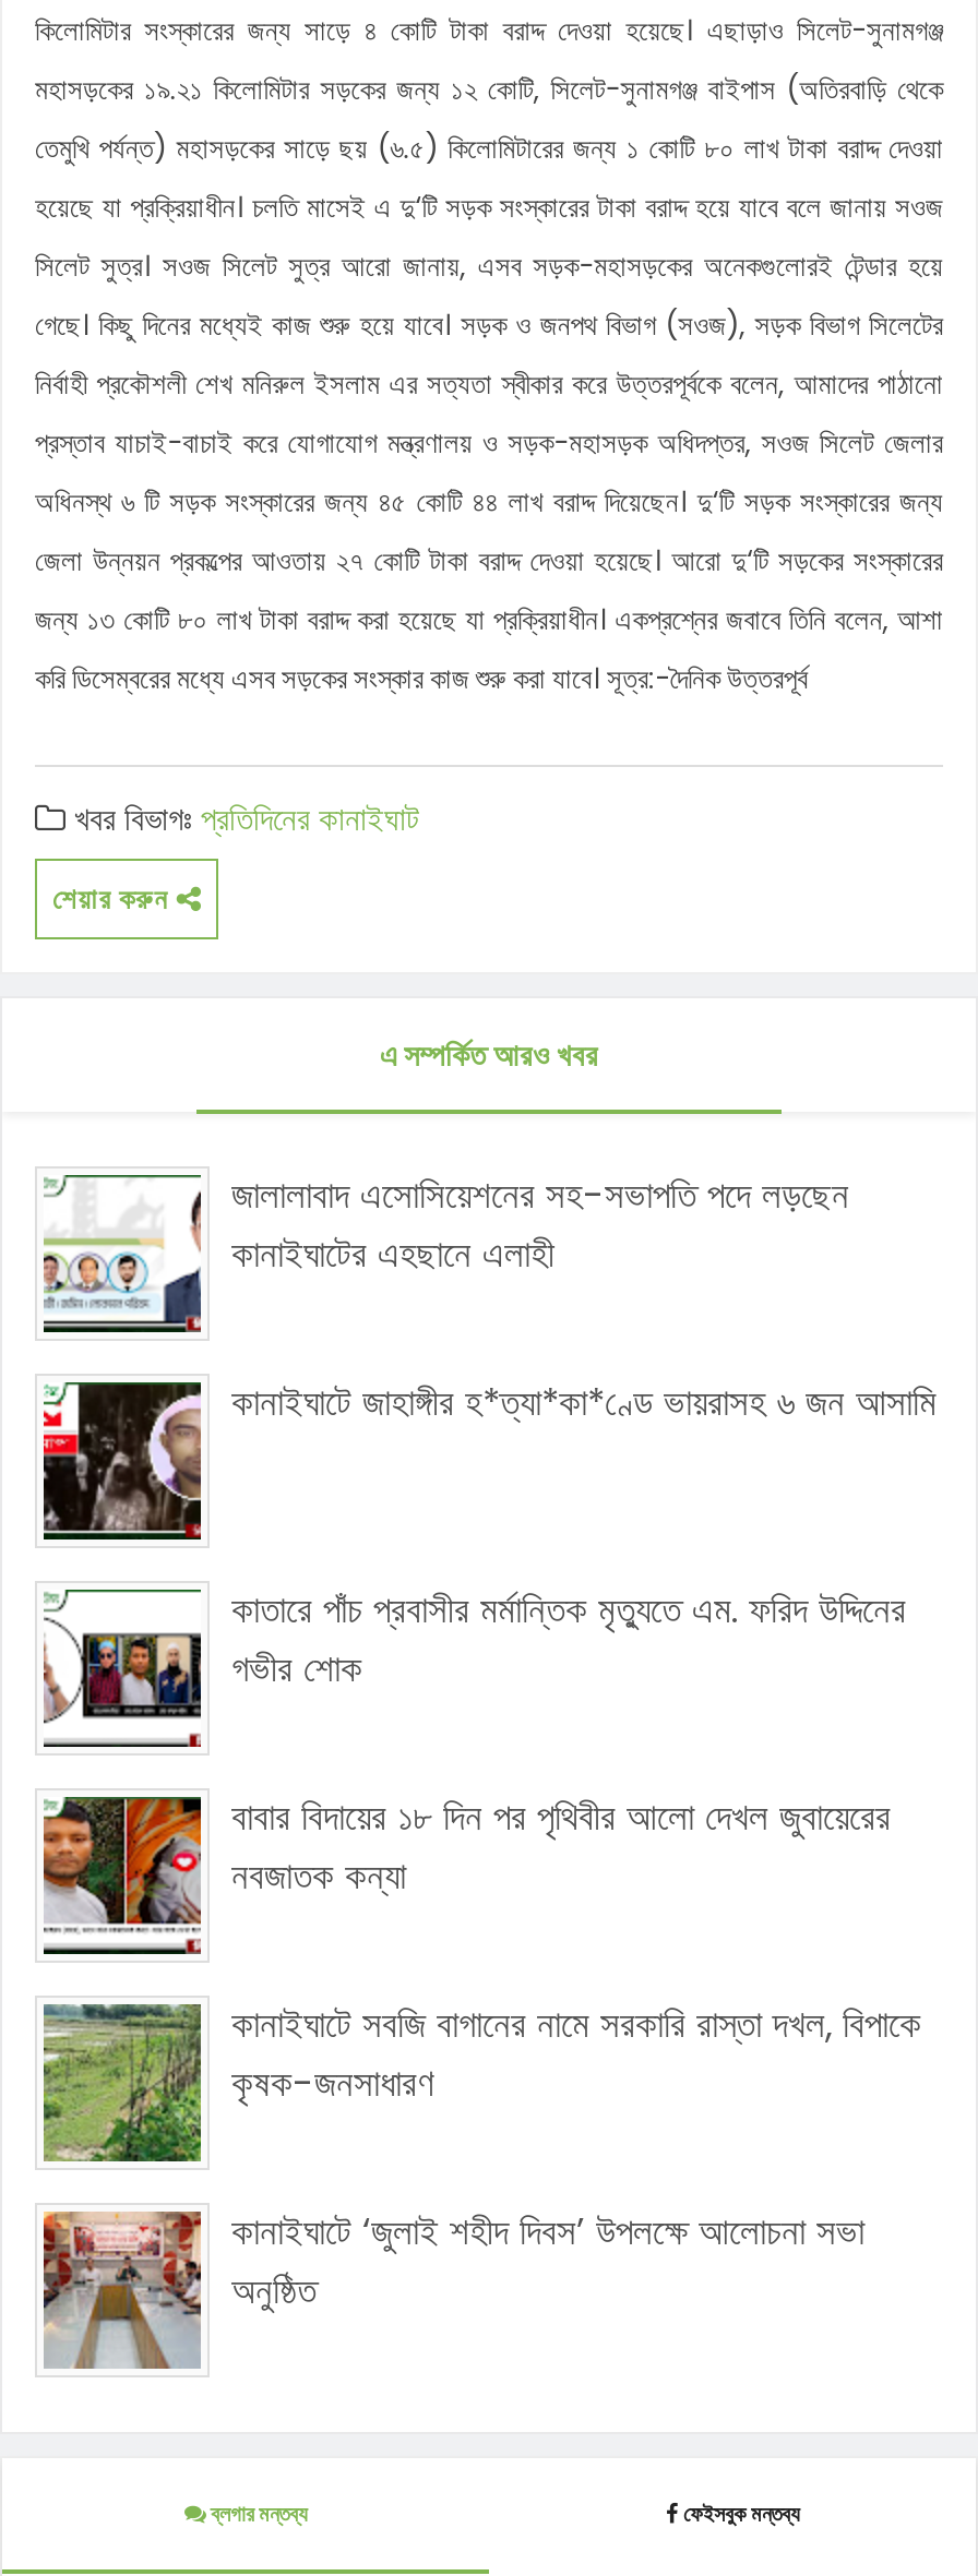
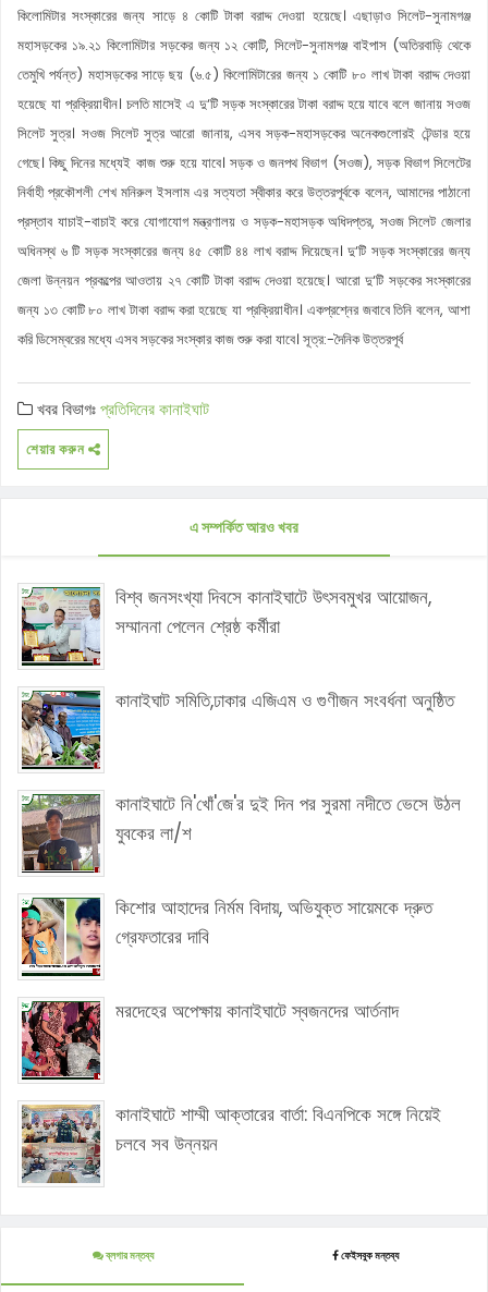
- [image]
- জালালাবাদ এসোসিয়েশনের সহ-সভাপতি পদে লড়ছেন
- কানাইঘাটের এহছানে এলাহী
+ [image]
+ বিশ্ব জনসংখ্যা দিবসে কানাইঘাটে উৎসবমুখর আয়োজন,
+ সম্মাননা পেলেন শ্রেষ্ঠ কর্মীরা

- [image]
- কানাইঘাটে জাহাঙ্গীর হ*ত্যা*কা*ণ্ডে ভায়রাসহ ৬ জন আসামি
+ [image]
+ কানাইঘাট সমিতি,ঢাকার এজিএম ও গুণীজন সংবর্ধনা অনুষ্ঠিত

- [image]
- কাতারে পাঁচ প্রবাসীর মর্মান্তিক মৃত্যুতে এম. ফরিদ উদ্দিনের
- গভীর শোক
+ [image]
+ কানাইঘাটে নি'খোঁ'জে'র দুই দিন পর সুরমা নদীতে ভেসে উঠল
+ যুবকের লা/শ

- [image]
- বাবার বিদায়ের ১৮ দিন পর পৃথিবীর আলো দেখল জুবায়েরের
- নবজাতক কন্যা
+ [image]
+ কিশোর আহাদের নির্মম বিদায়, অভিযুক্ত সায়েমকে দ্রুত
+ গ্রেফতারের দাবি

- [image]
- কানাইঘাটে সবজি বাগানের নামে সরকারি রাস্তা দখল, বিপাকে
- কৃষক-জনসাধারণ
+ [image]
+ মরদেহের অপেক্ষায় কানাইঘাটে স্বজনদের আর্তনাদ

- [image]
- কানাইঘাটে ‘জুলাই শহীদ দিবস’ উপলক্ষে আলোচনা সভা
- অনুষ্ঠিত
+ [image]
+ কানাইঘাটে শাম্মী আক্তারের বার্তা: বিএনপিকে সঙ্গে নিয়েই
+ চলবে সব উন্নয়ন
